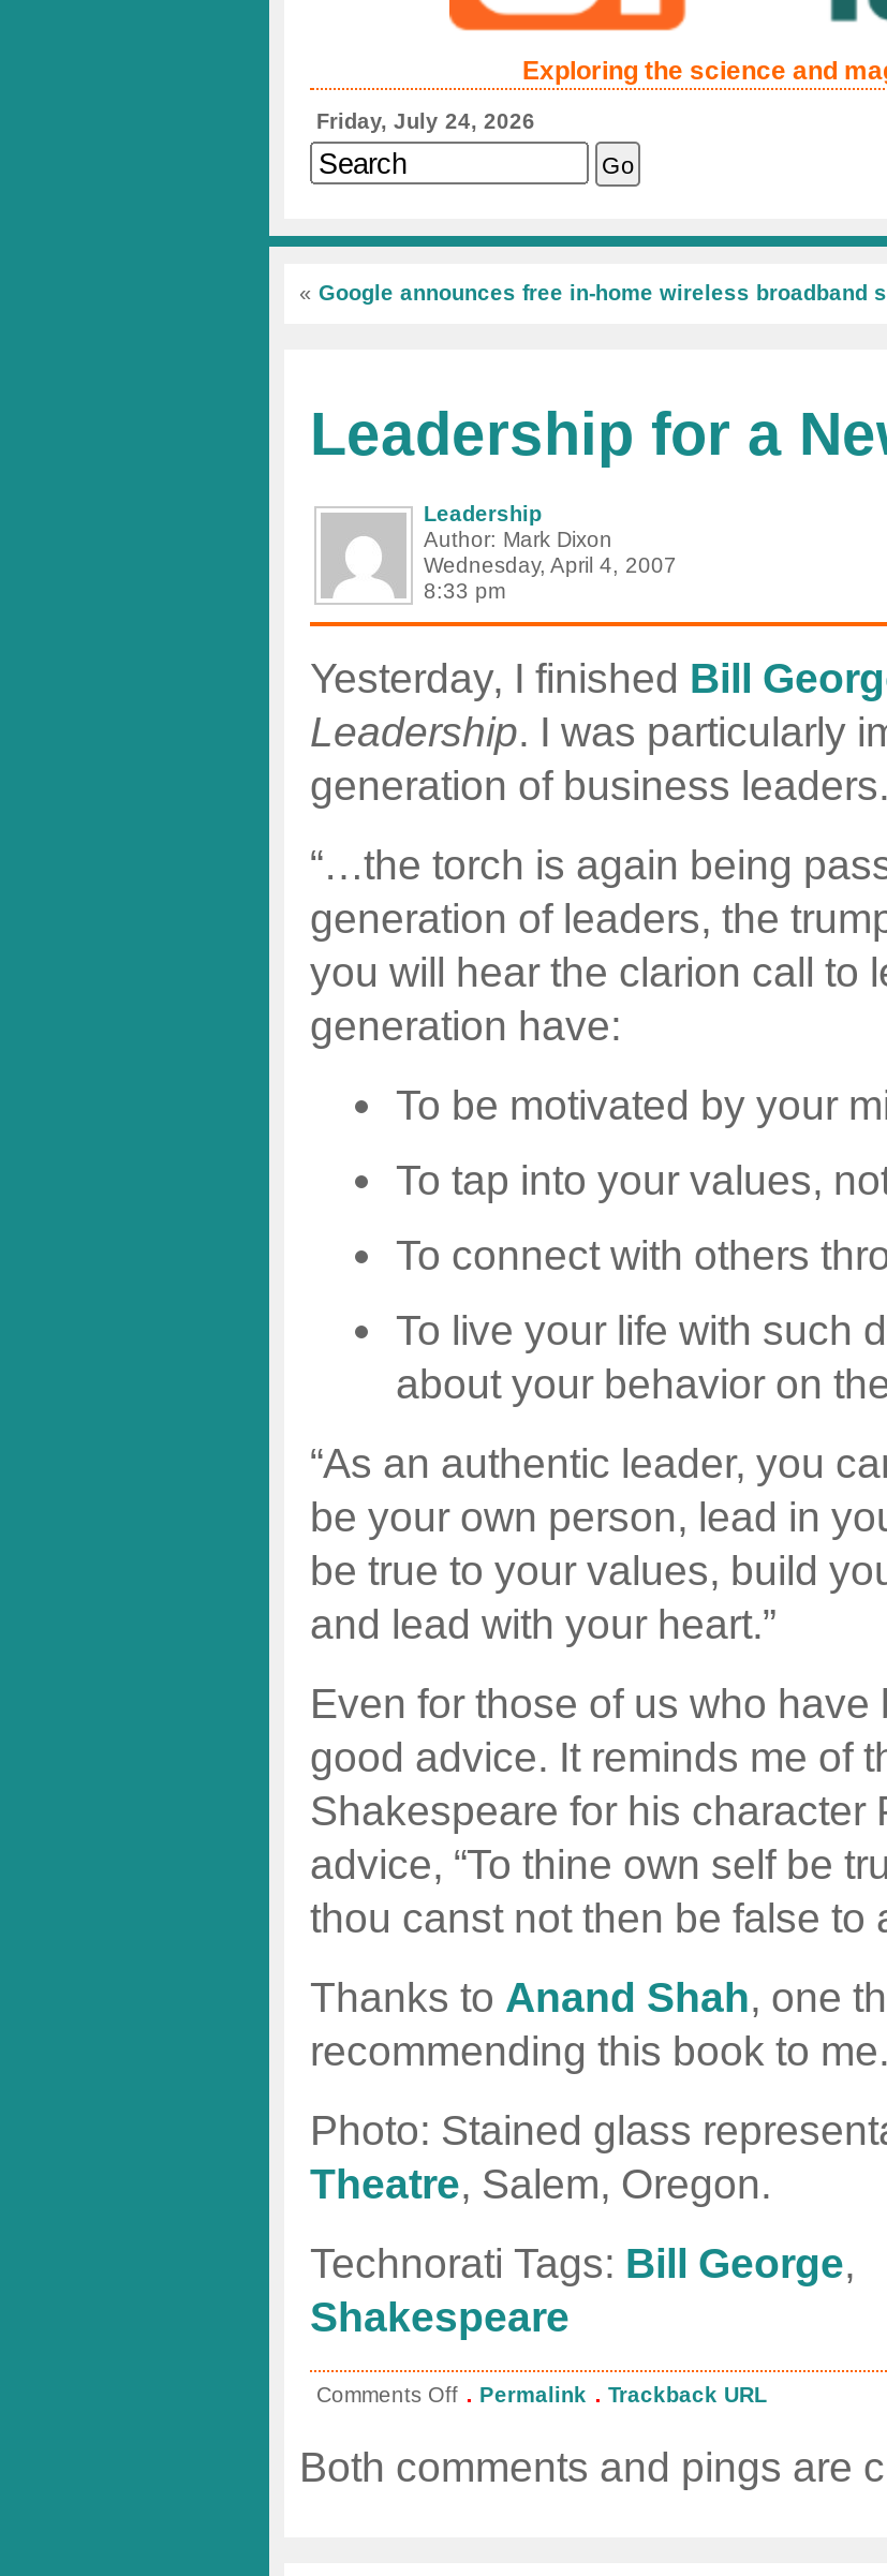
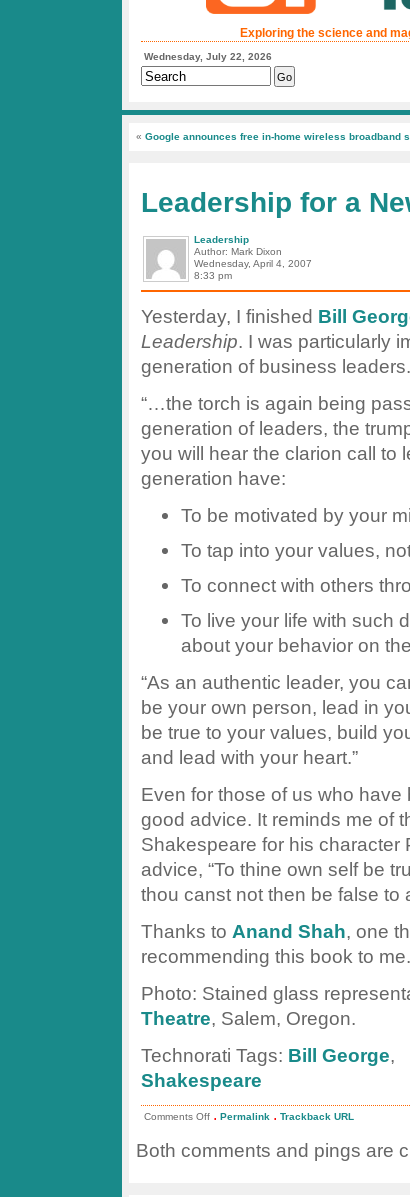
- Friday, July 24, 2026
+ Wednesday, July 22, 2026
